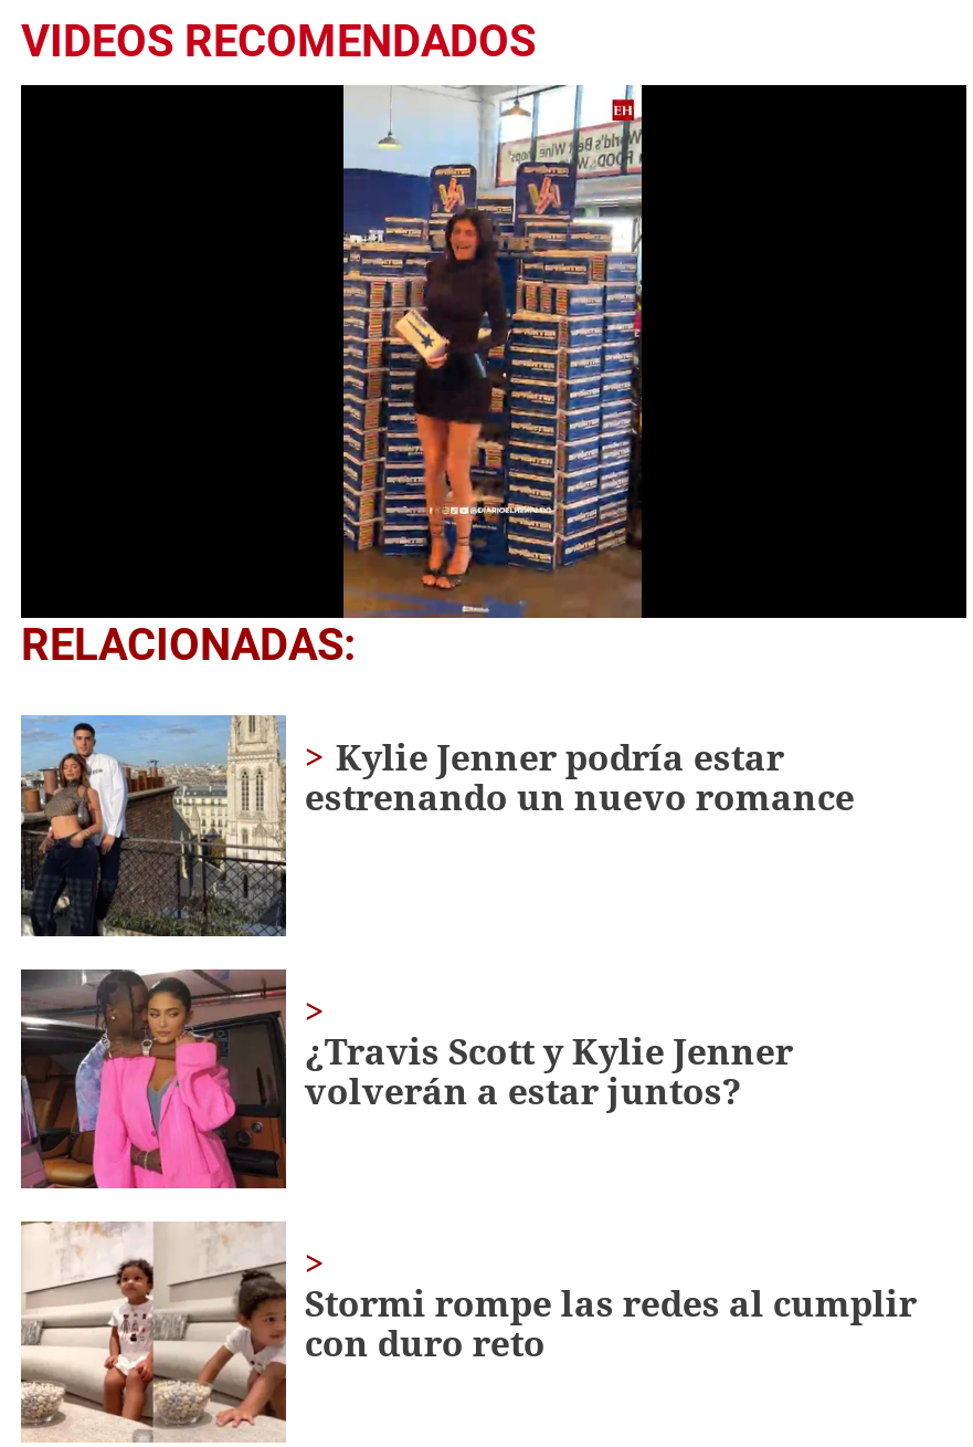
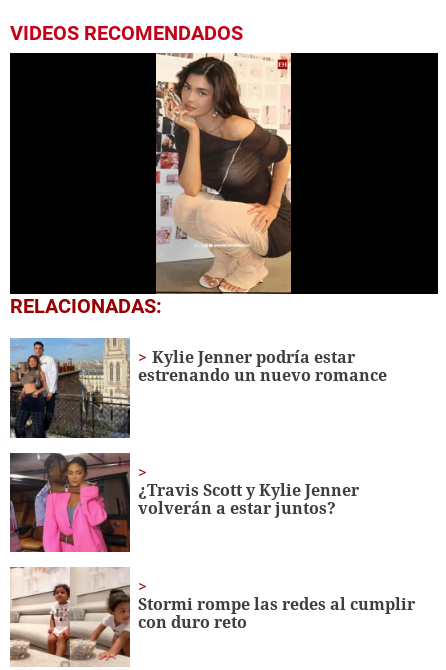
- [image]
+ [image]
